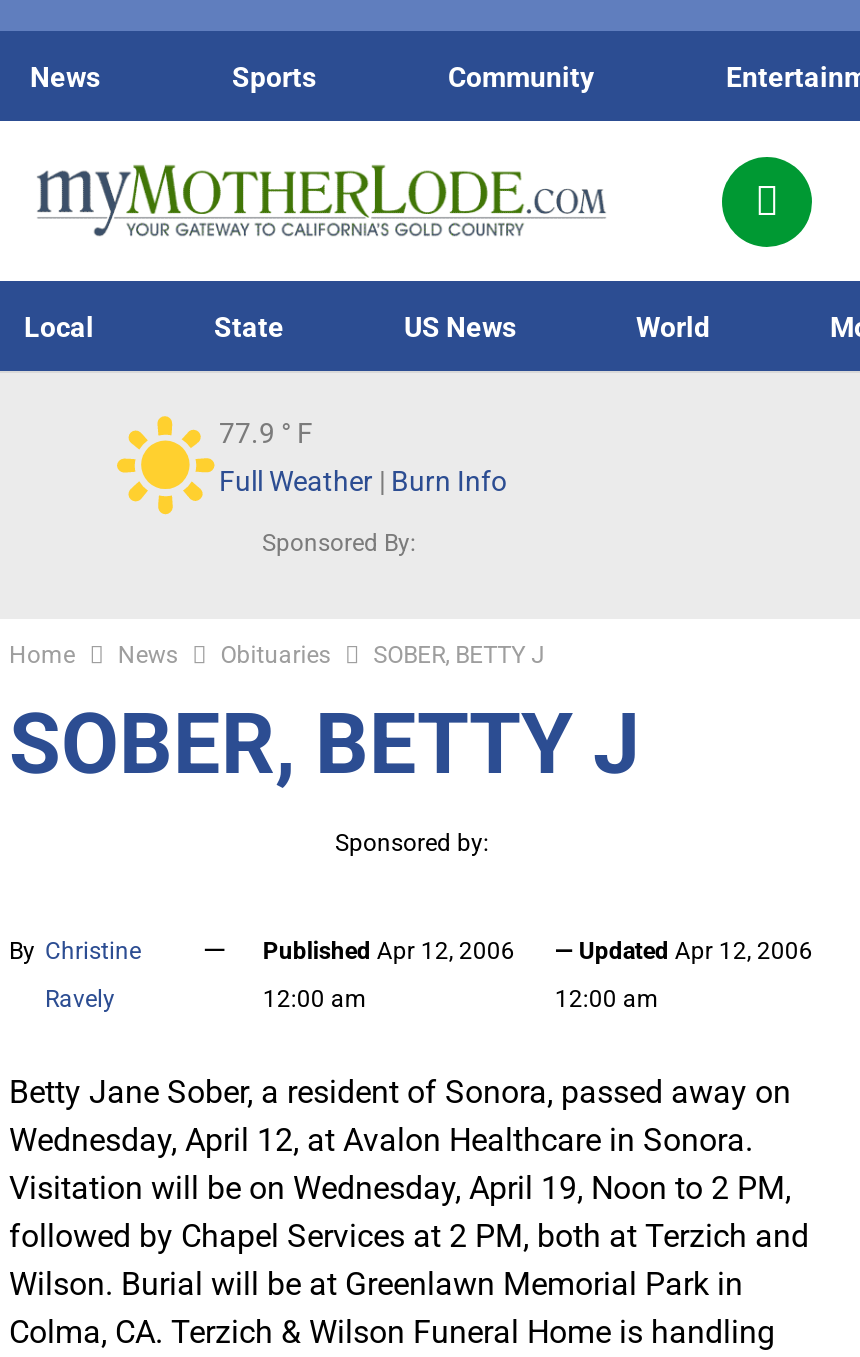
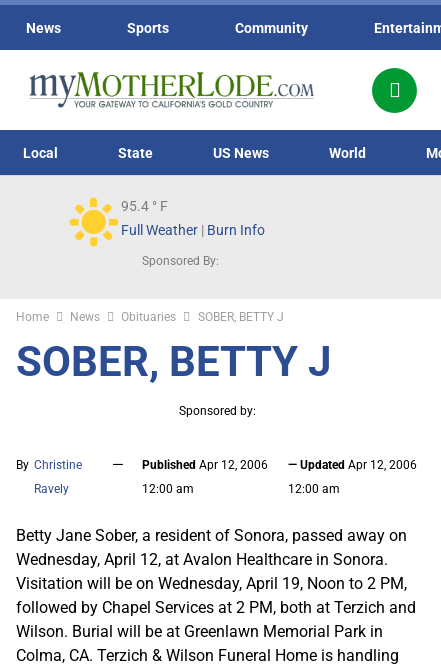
- 77.9 ° F
+ 95.4 ° F
